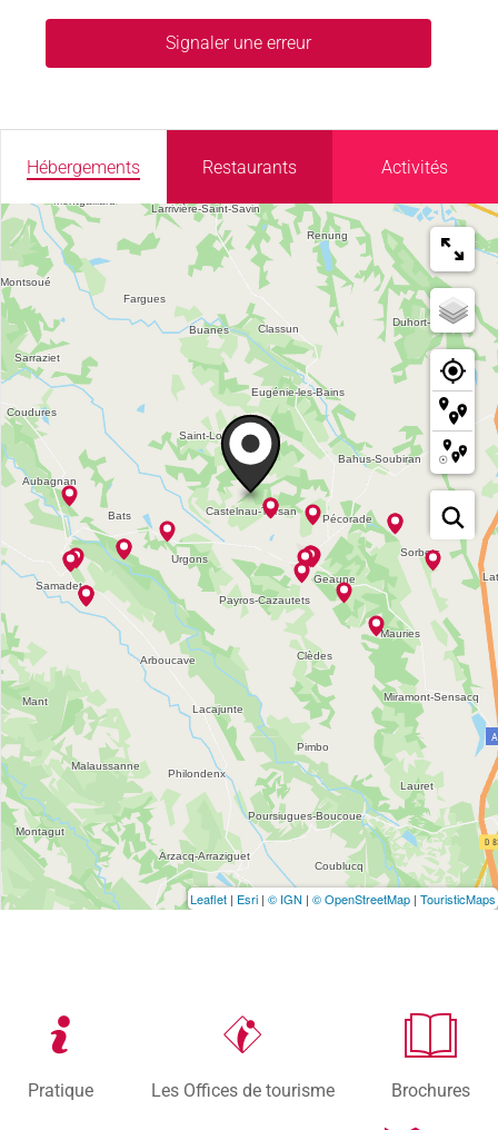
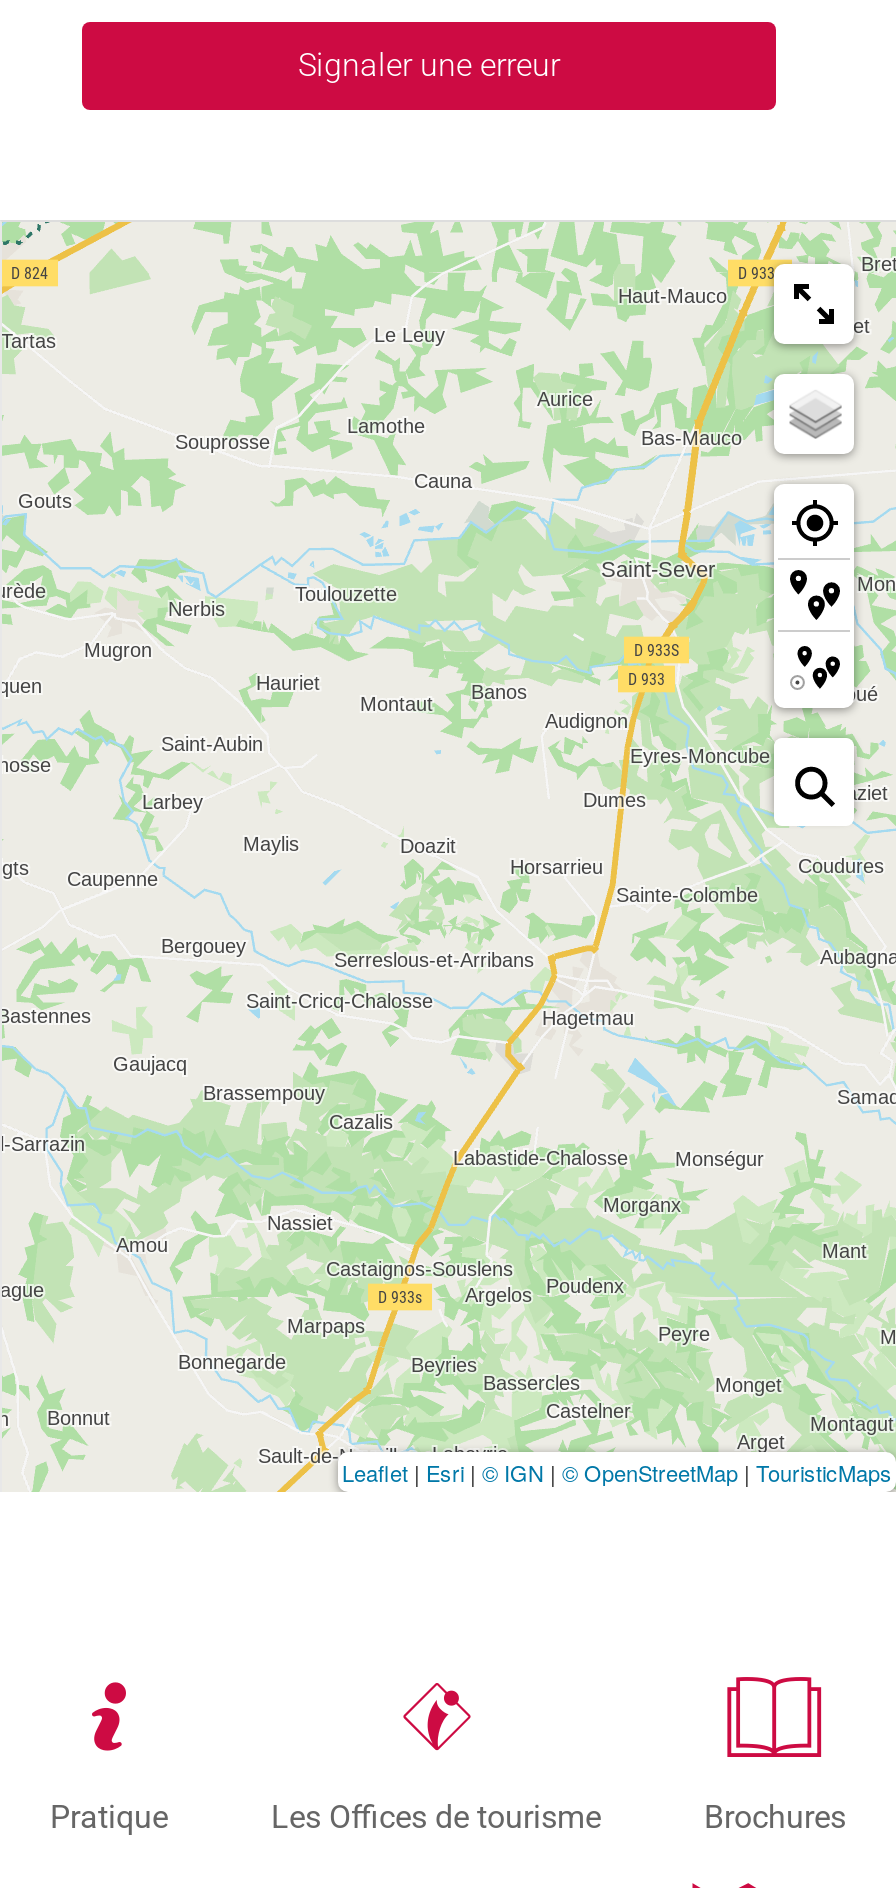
- [image]
+ [image]

- Hébergements
- Restaurants
- Activités
